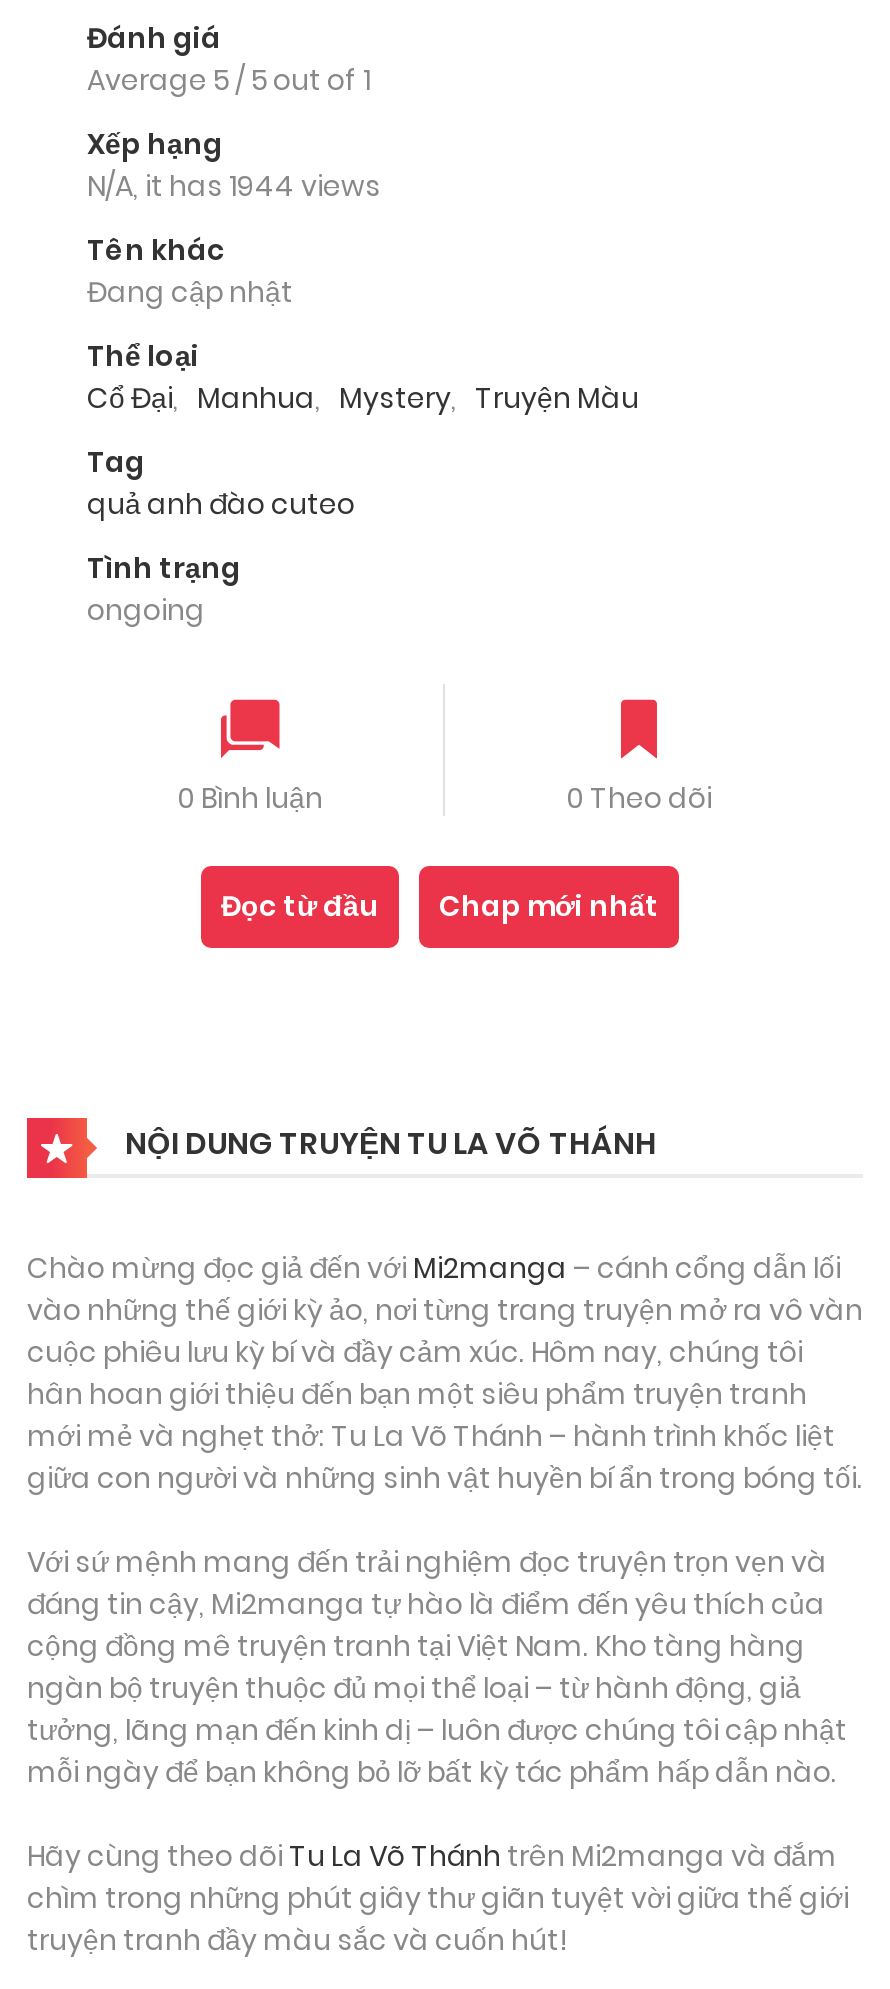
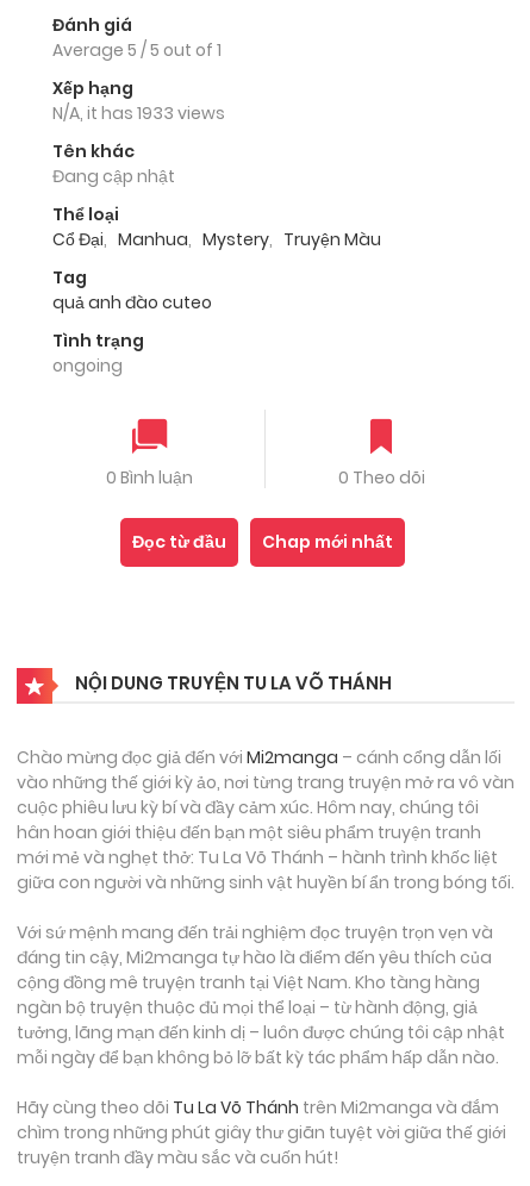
- N/A, it has 1944 views
+ N/A, it has 1933 views
